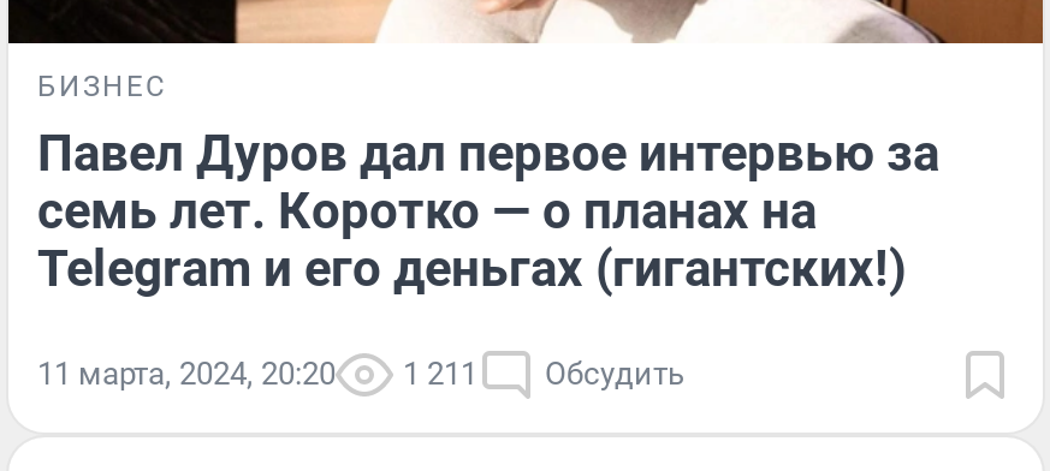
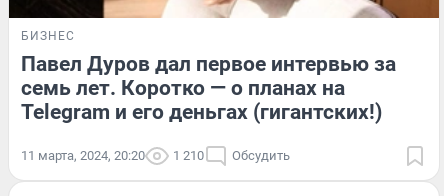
- 11 марта, 2024, 20:20 1 211 Обсудить
+ 11 марта, 2024, 20:20 1 210 Обсудить
